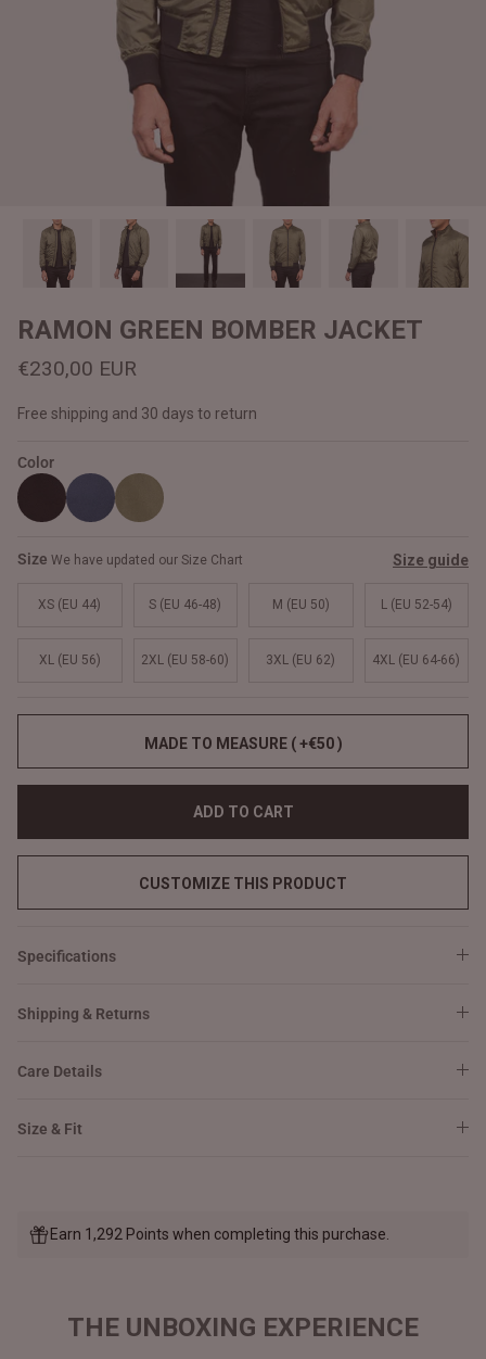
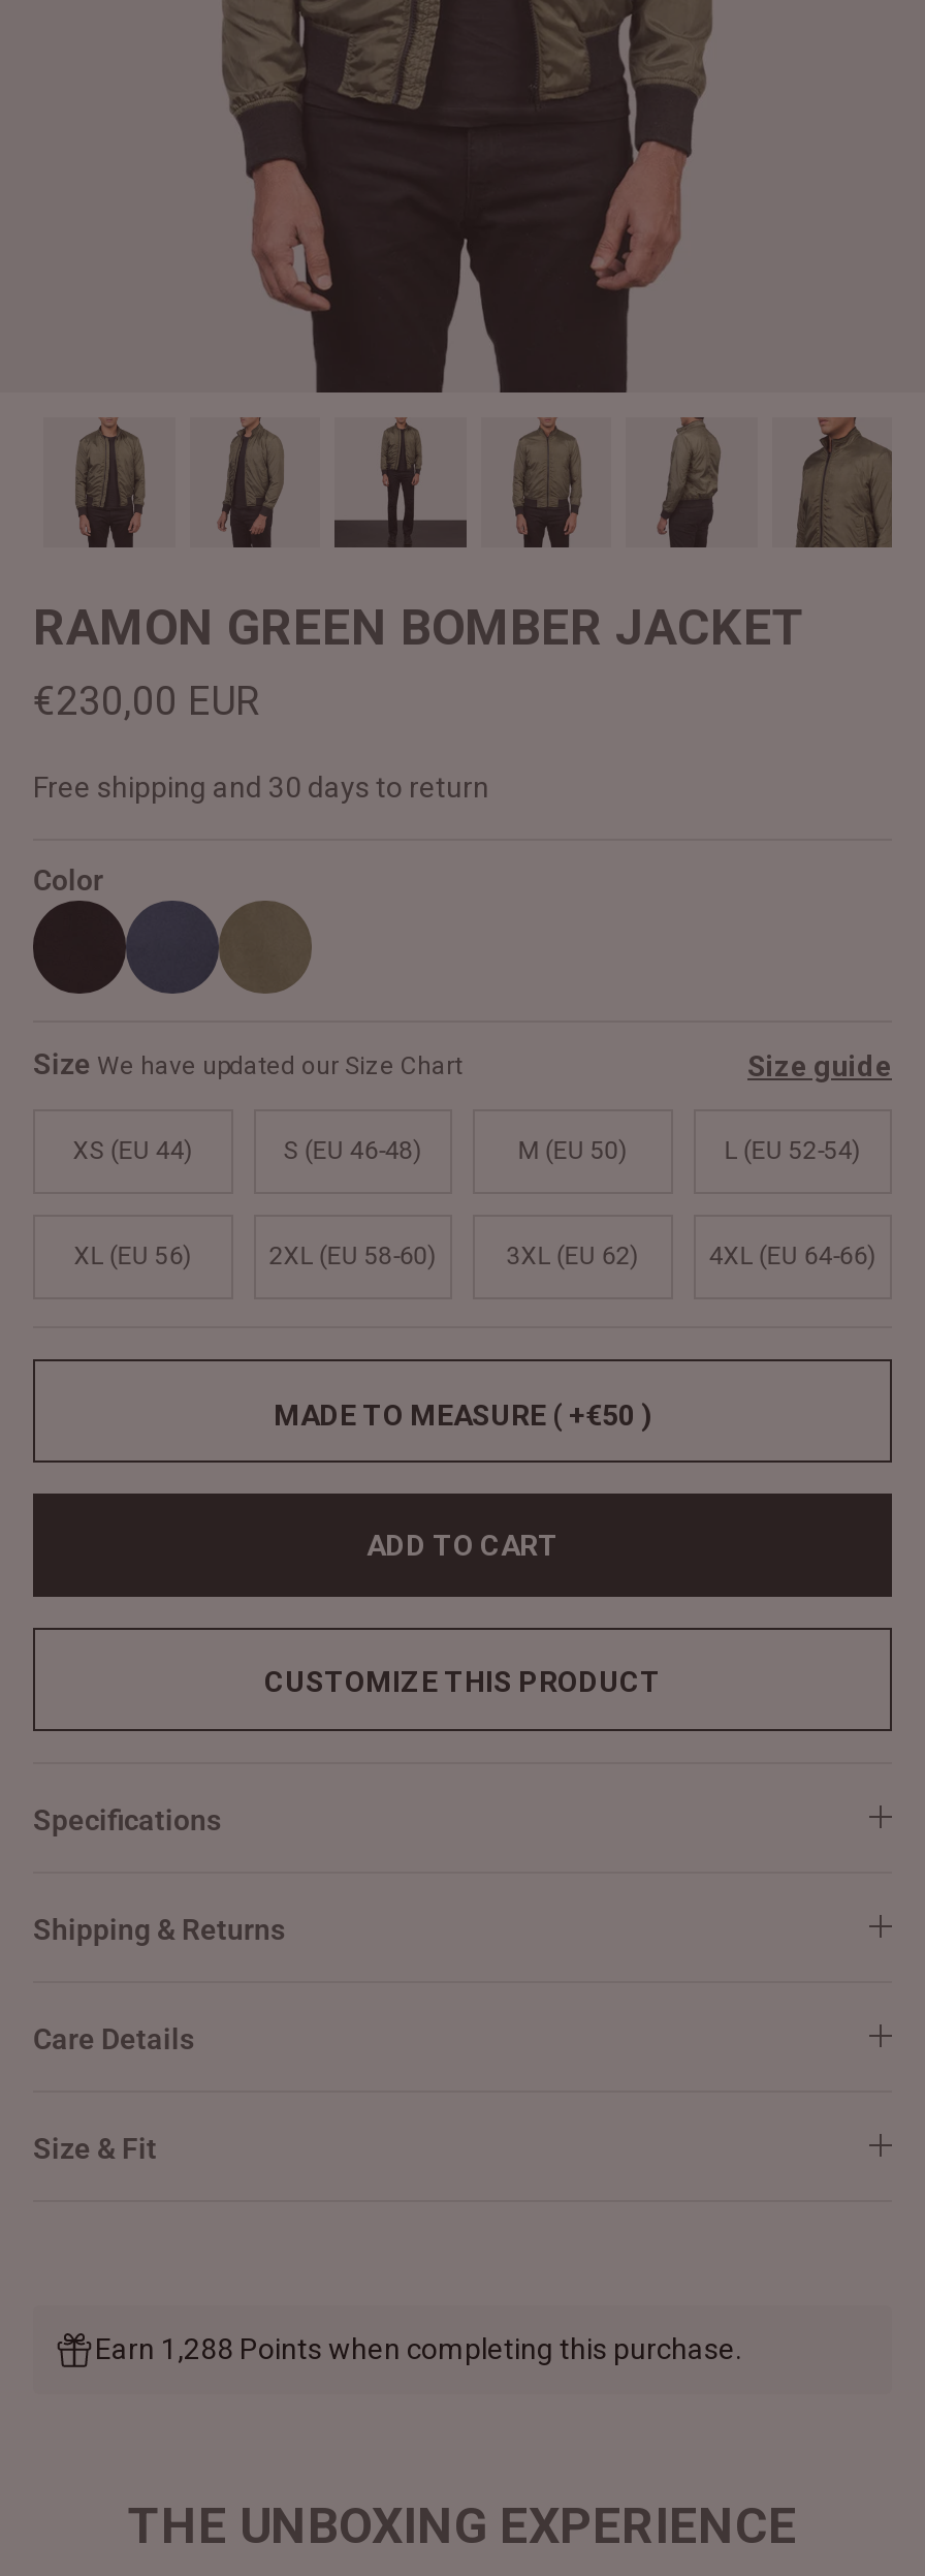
- Earn 1,292 Points when completing this purchase.
+ Earn 1,288 Points when completing this purchase.
